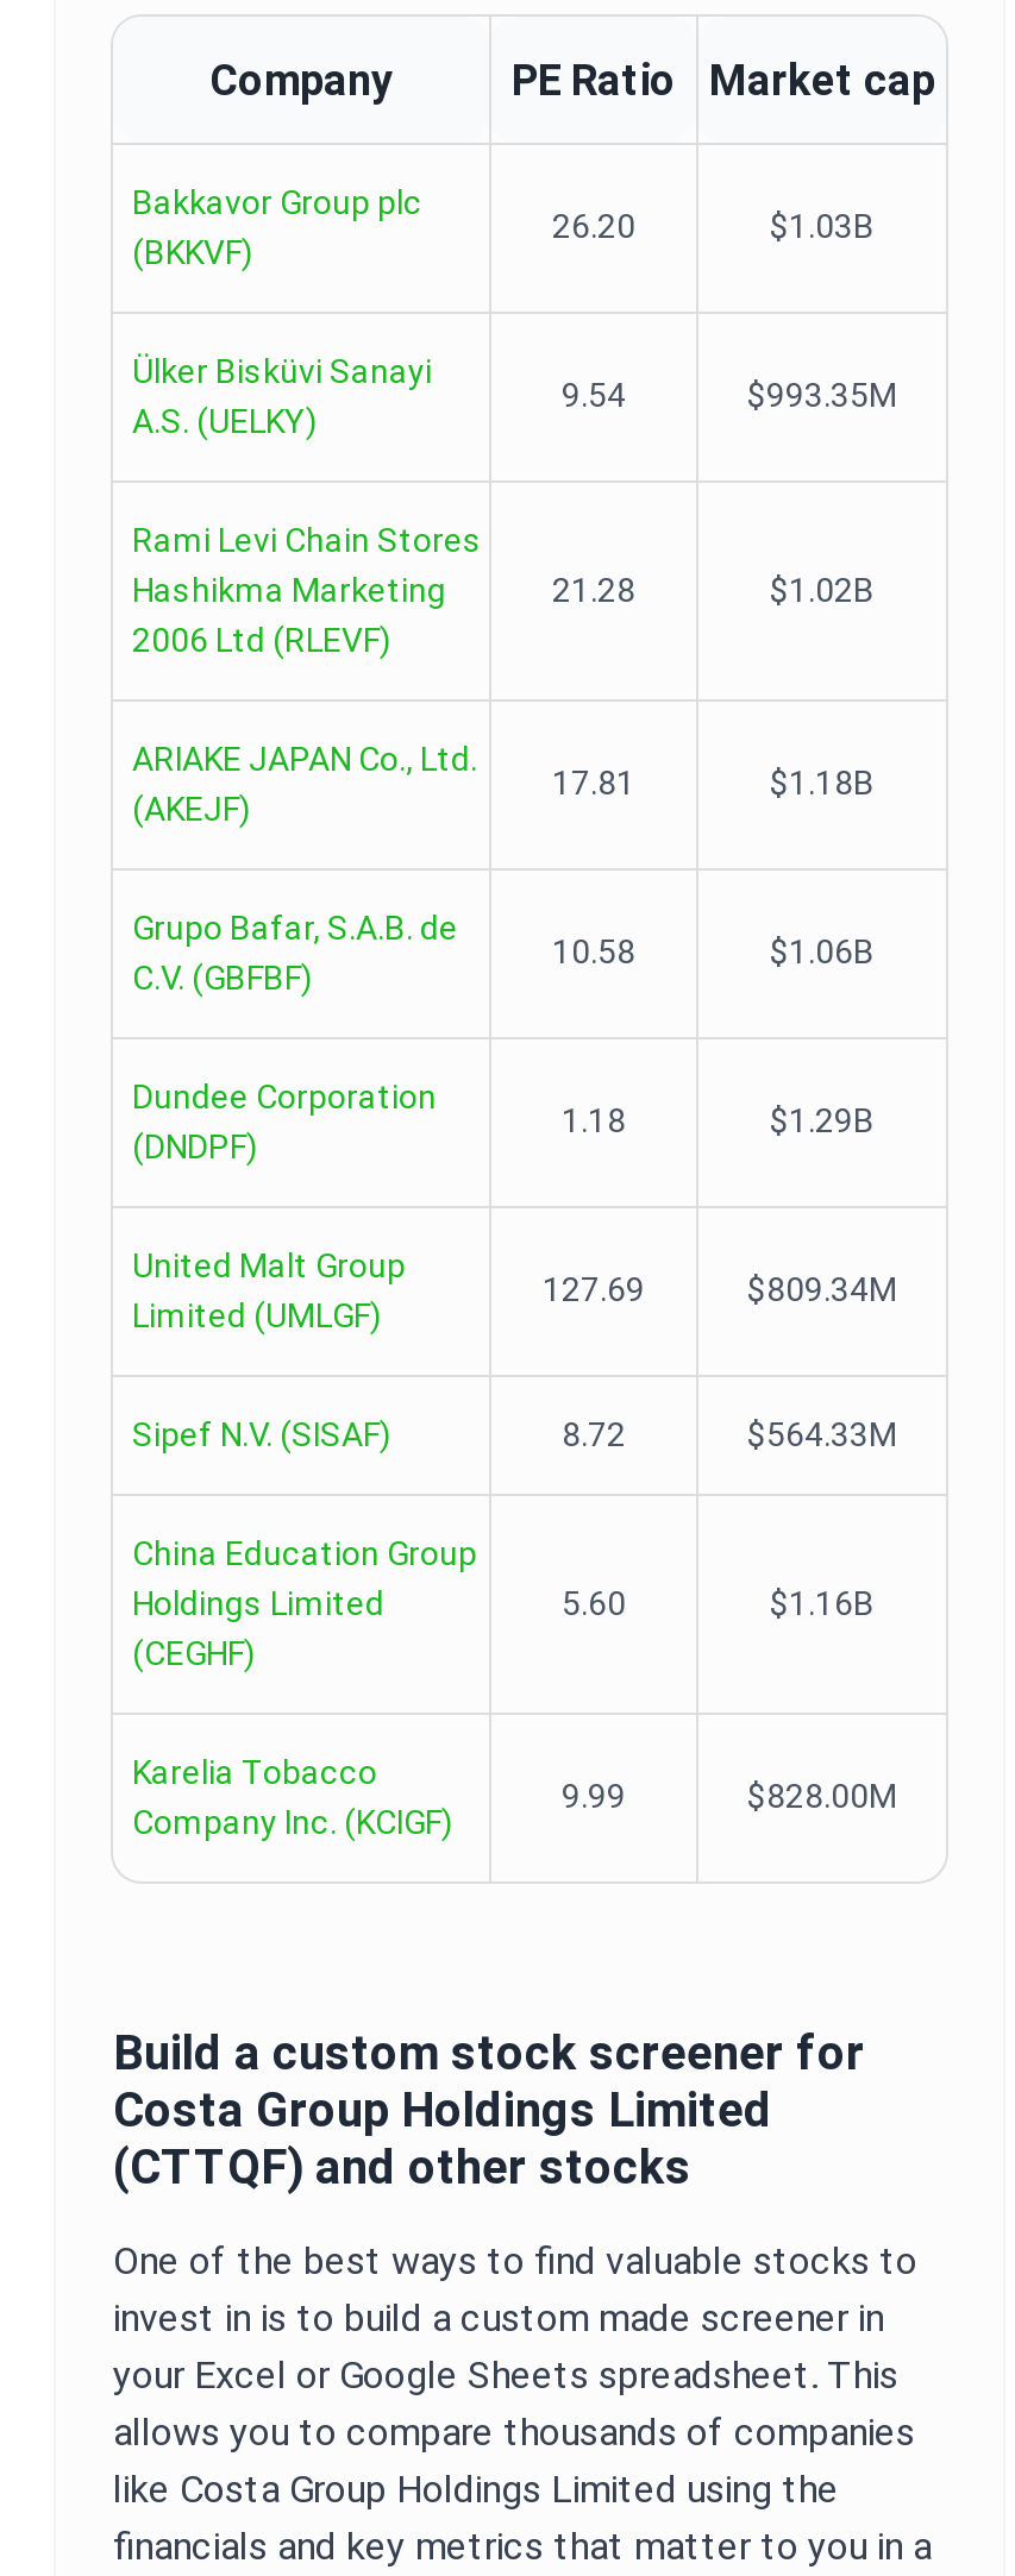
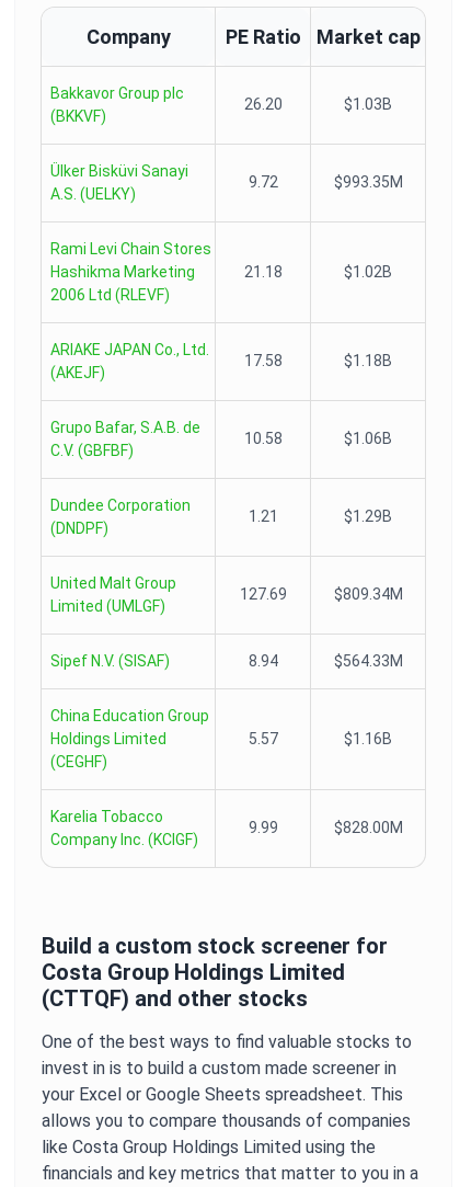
- 9.54
+ 9.72

- 21.28
+ 21.18

- 17.81
+ 17.58

- 1.18
+ 1.21

- 8.72
+ 8.94

- 5.60
+ 5.57
